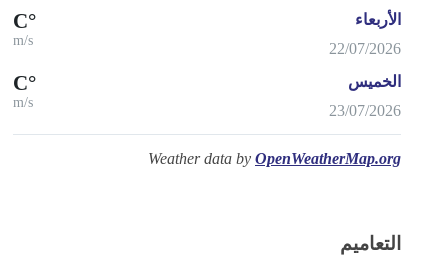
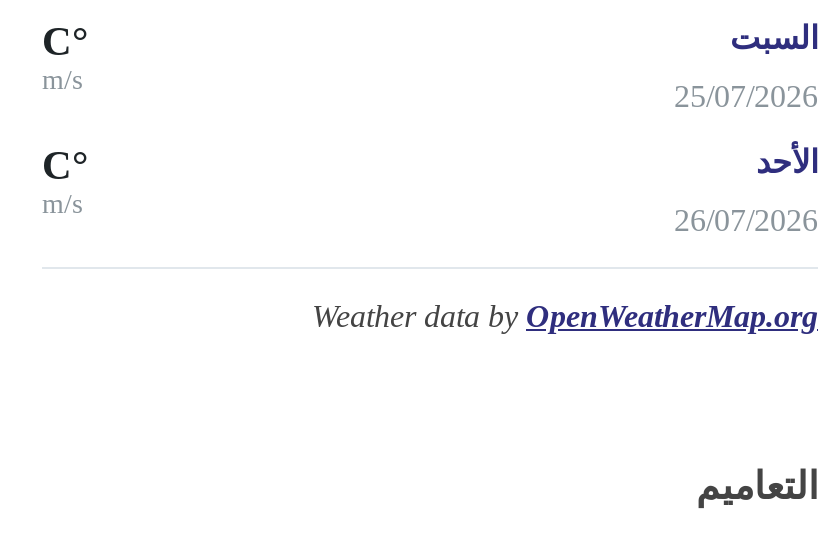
- الأربعاء
+ السبت

- 22/07/2026
+ 25/07/2026

- الخميس
+ الأحد

- 23/07/2026
+ 26/07/2026
